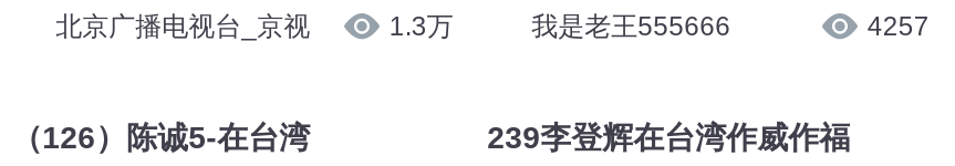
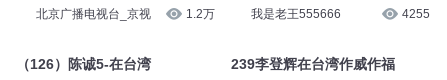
- 1.3万
+ 1.2万

- 4257
+ 4255
